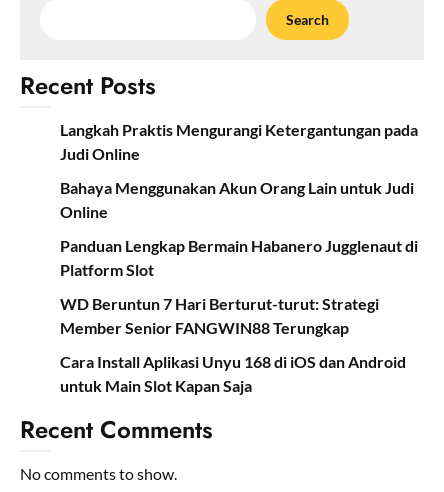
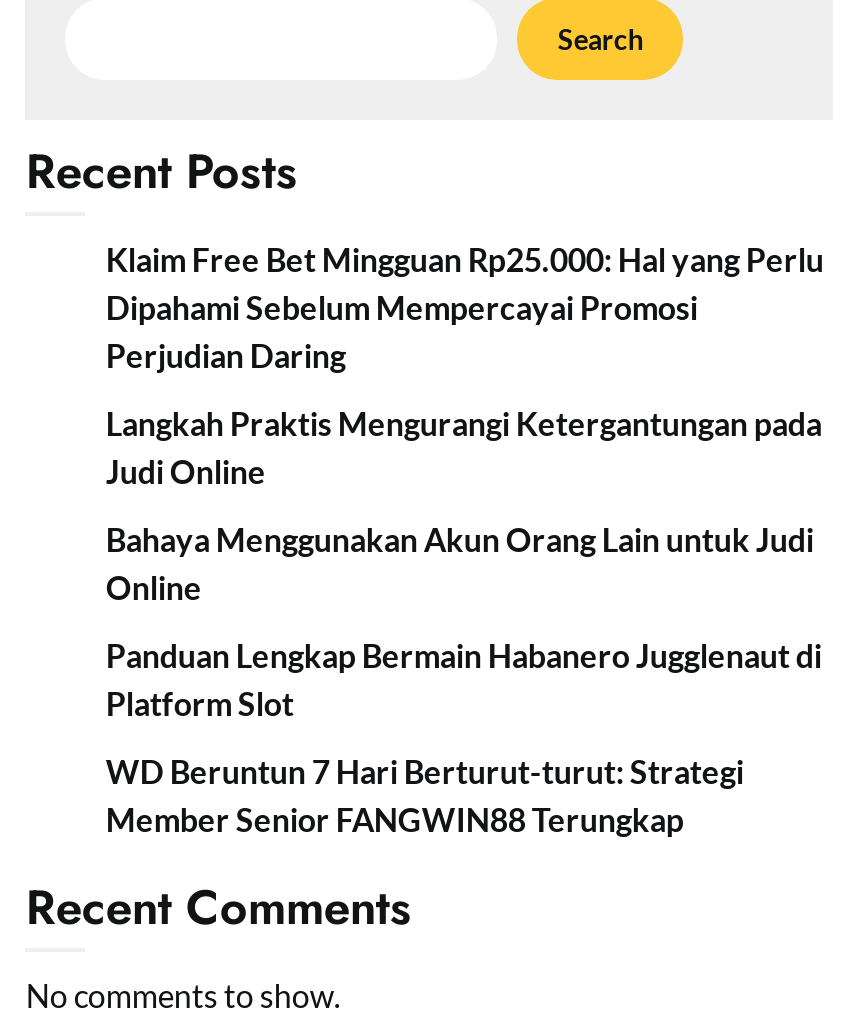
+ Klaim Free Bet Mingguan Rp25.000: Hal yang Perlu
+ Dipahami Sebelum Mempercayai Promosi
+ Perjudian Daring

moved down: Langkah Praktis Mengurangi Ketergantungan pada | Judi Online | Bahaya Menggunakan Akun Orang Lain untuk Judi | Online | Panduan Lengkap Bermain Habanero Jugglenaut di | Platform Slot | WD Beruntun 7 Hari Berturut-turut: Strategi | Member Senior FANGWIN88 Terungkap

- Cara Install Aplikasi Unyu 168 di iOS dan Android
- untuk Main Slot Kapan Saja
